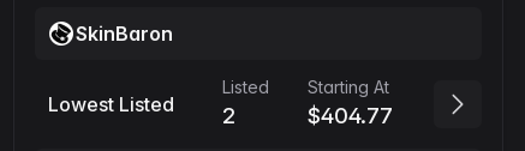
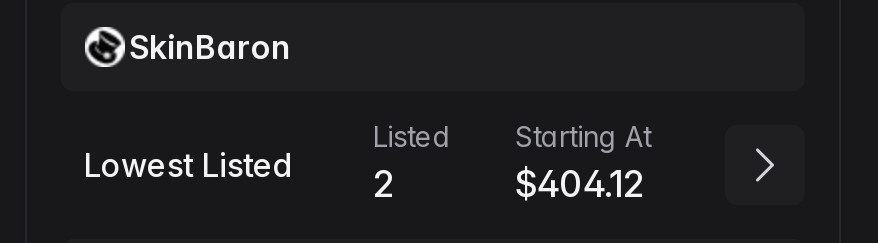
- $404.77
+ $404.12
